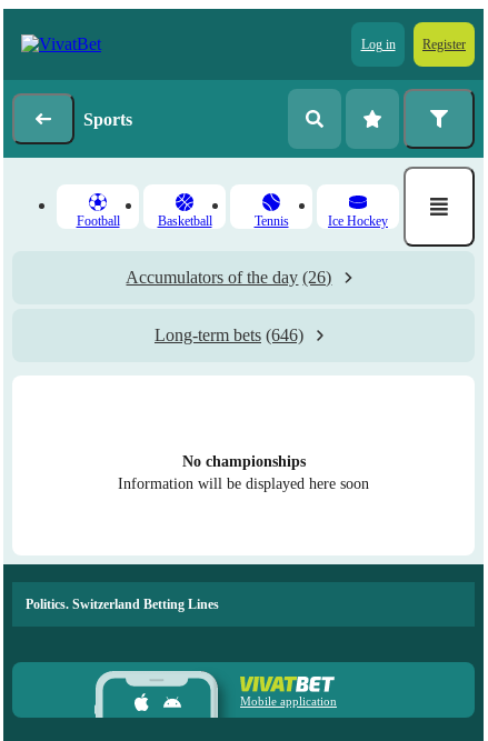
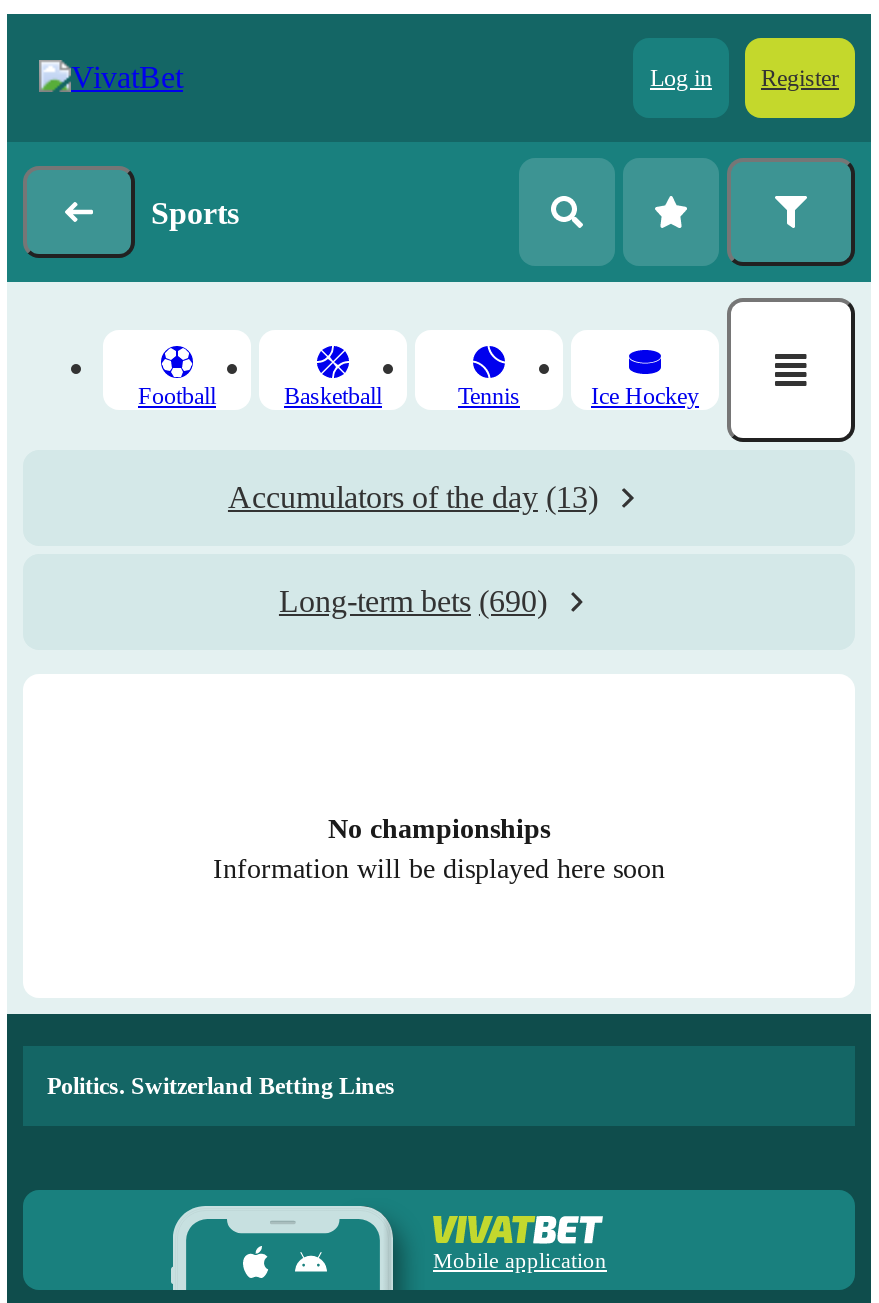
- Accumulators of the day (26)
+ Accumulators of the day (13)

- Long-term bets (646)
+ Long-term bets (690)
